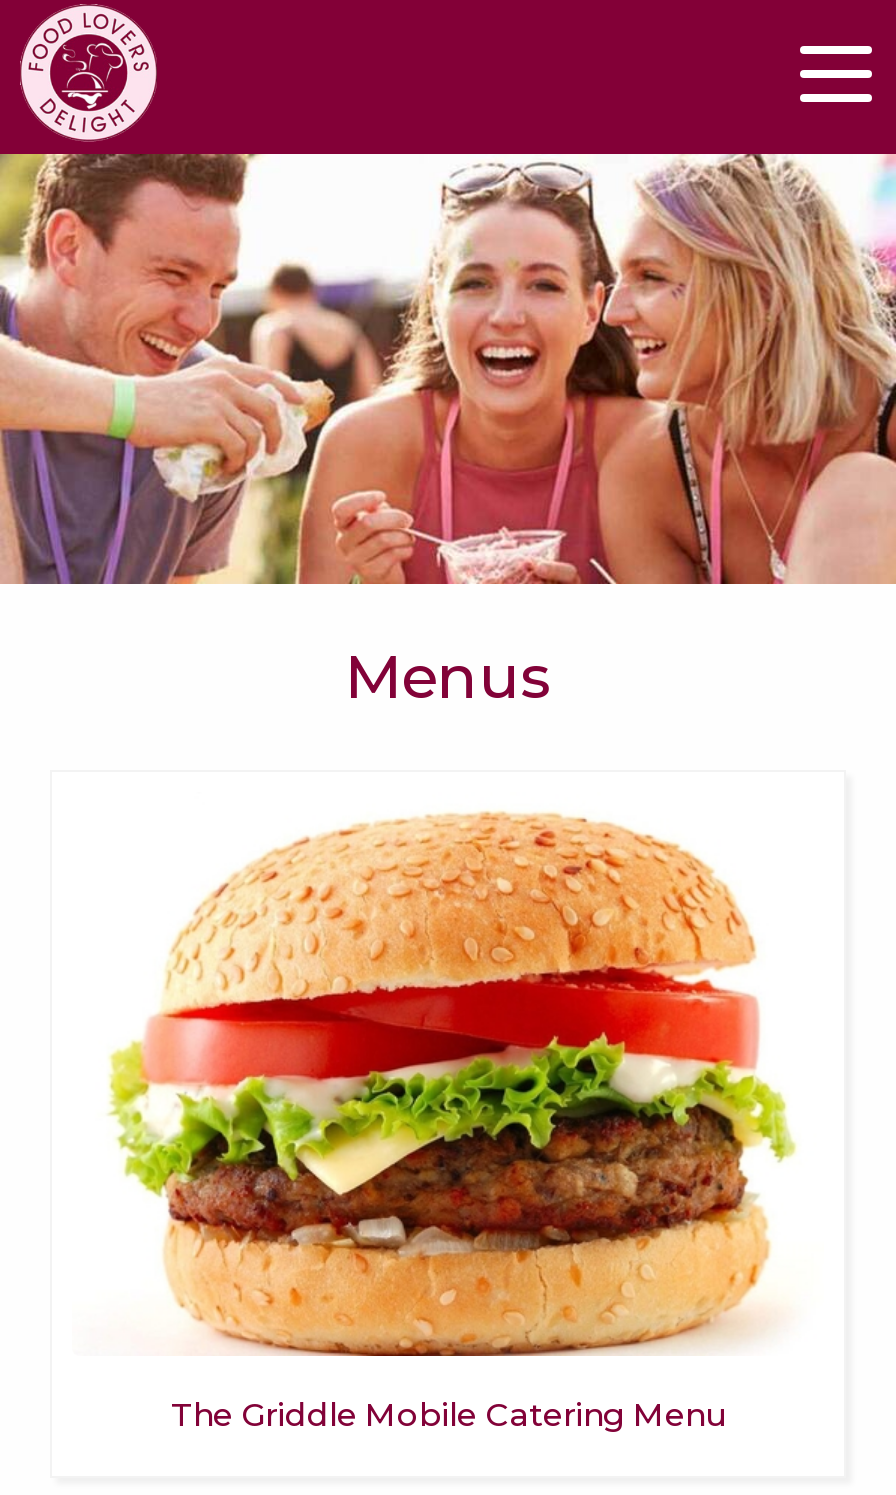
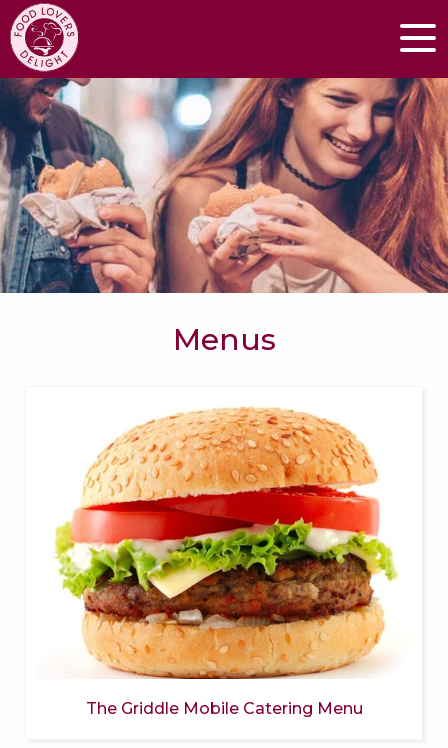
- [image]
+ [image]
